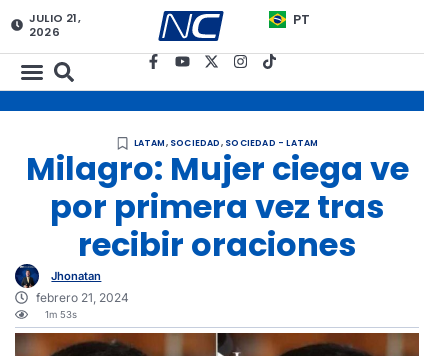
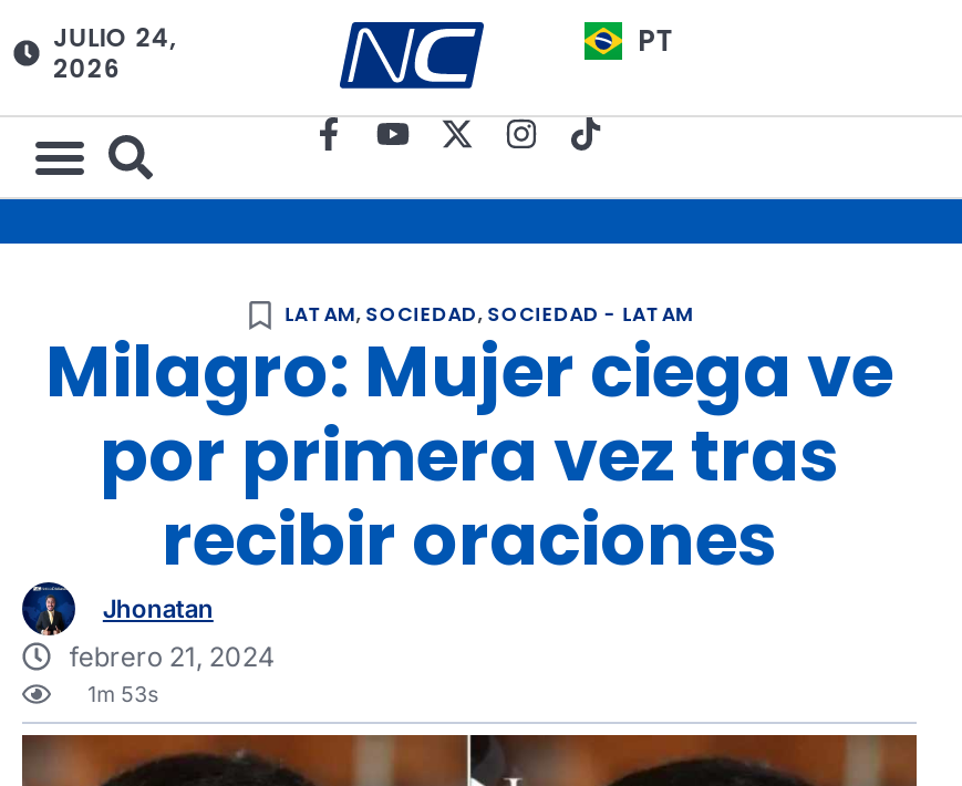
- JULIO 21,
+ JULIO 24,
